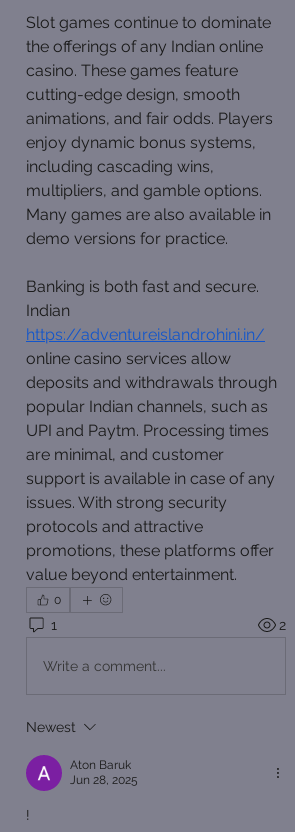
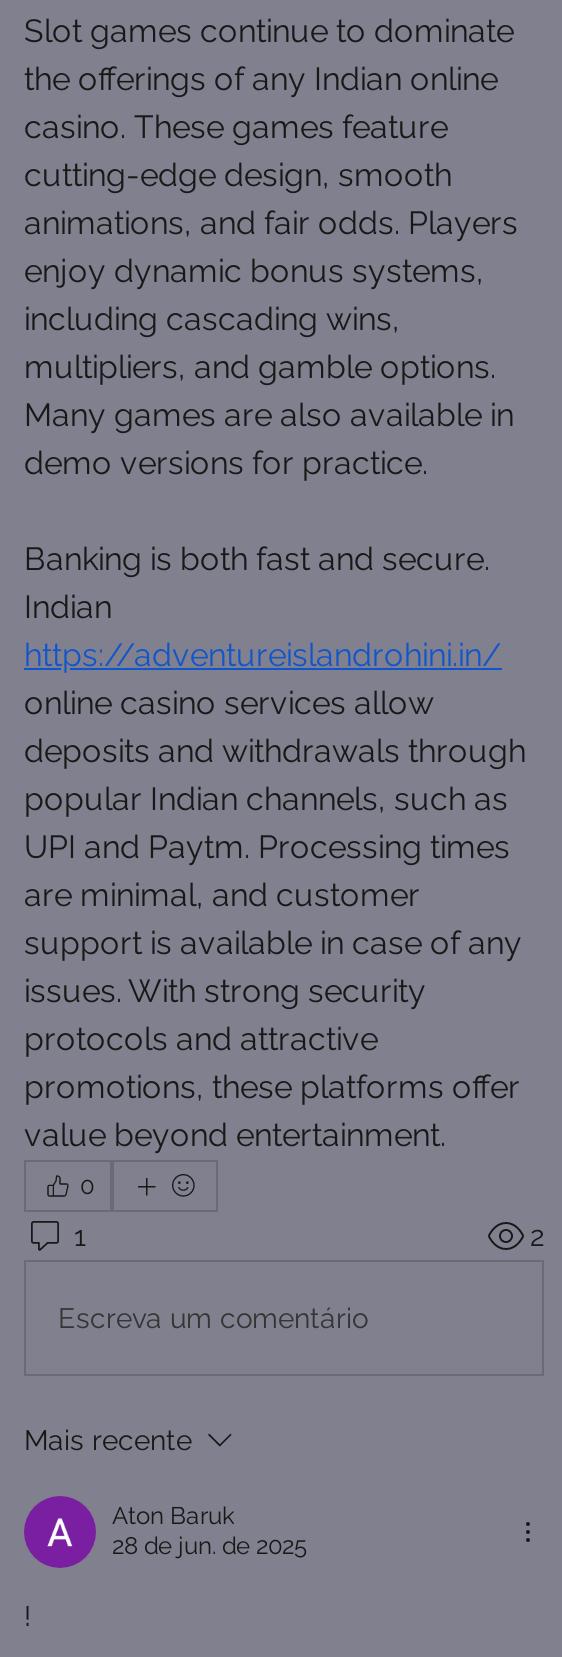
- Write a comment...
+ Escreva um comentário

- Newest
+ Mais recente

- Jun 28, 2025
+ 28 de jun. de 2025
